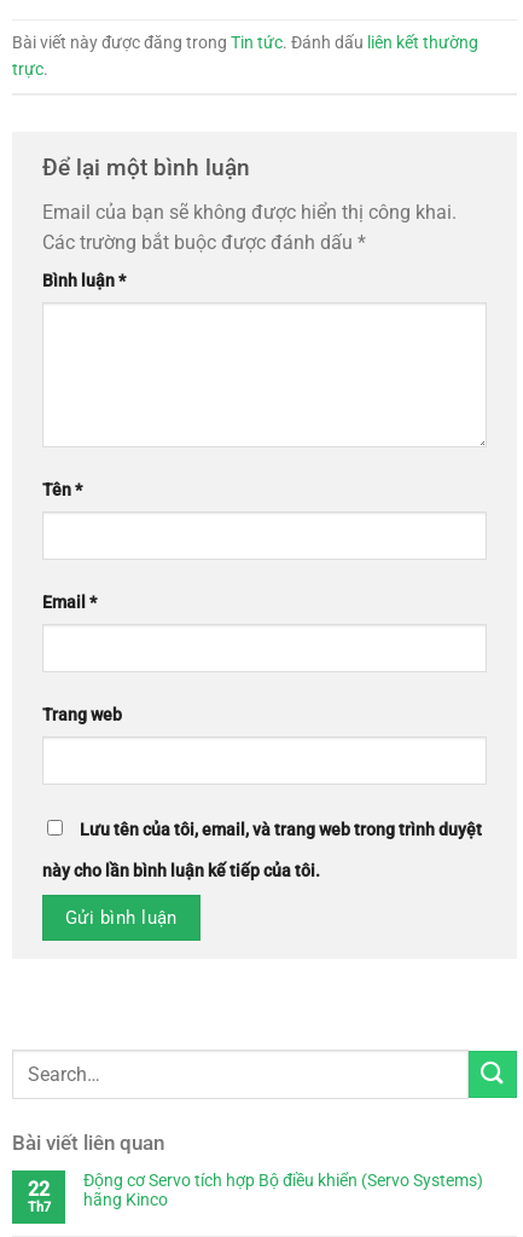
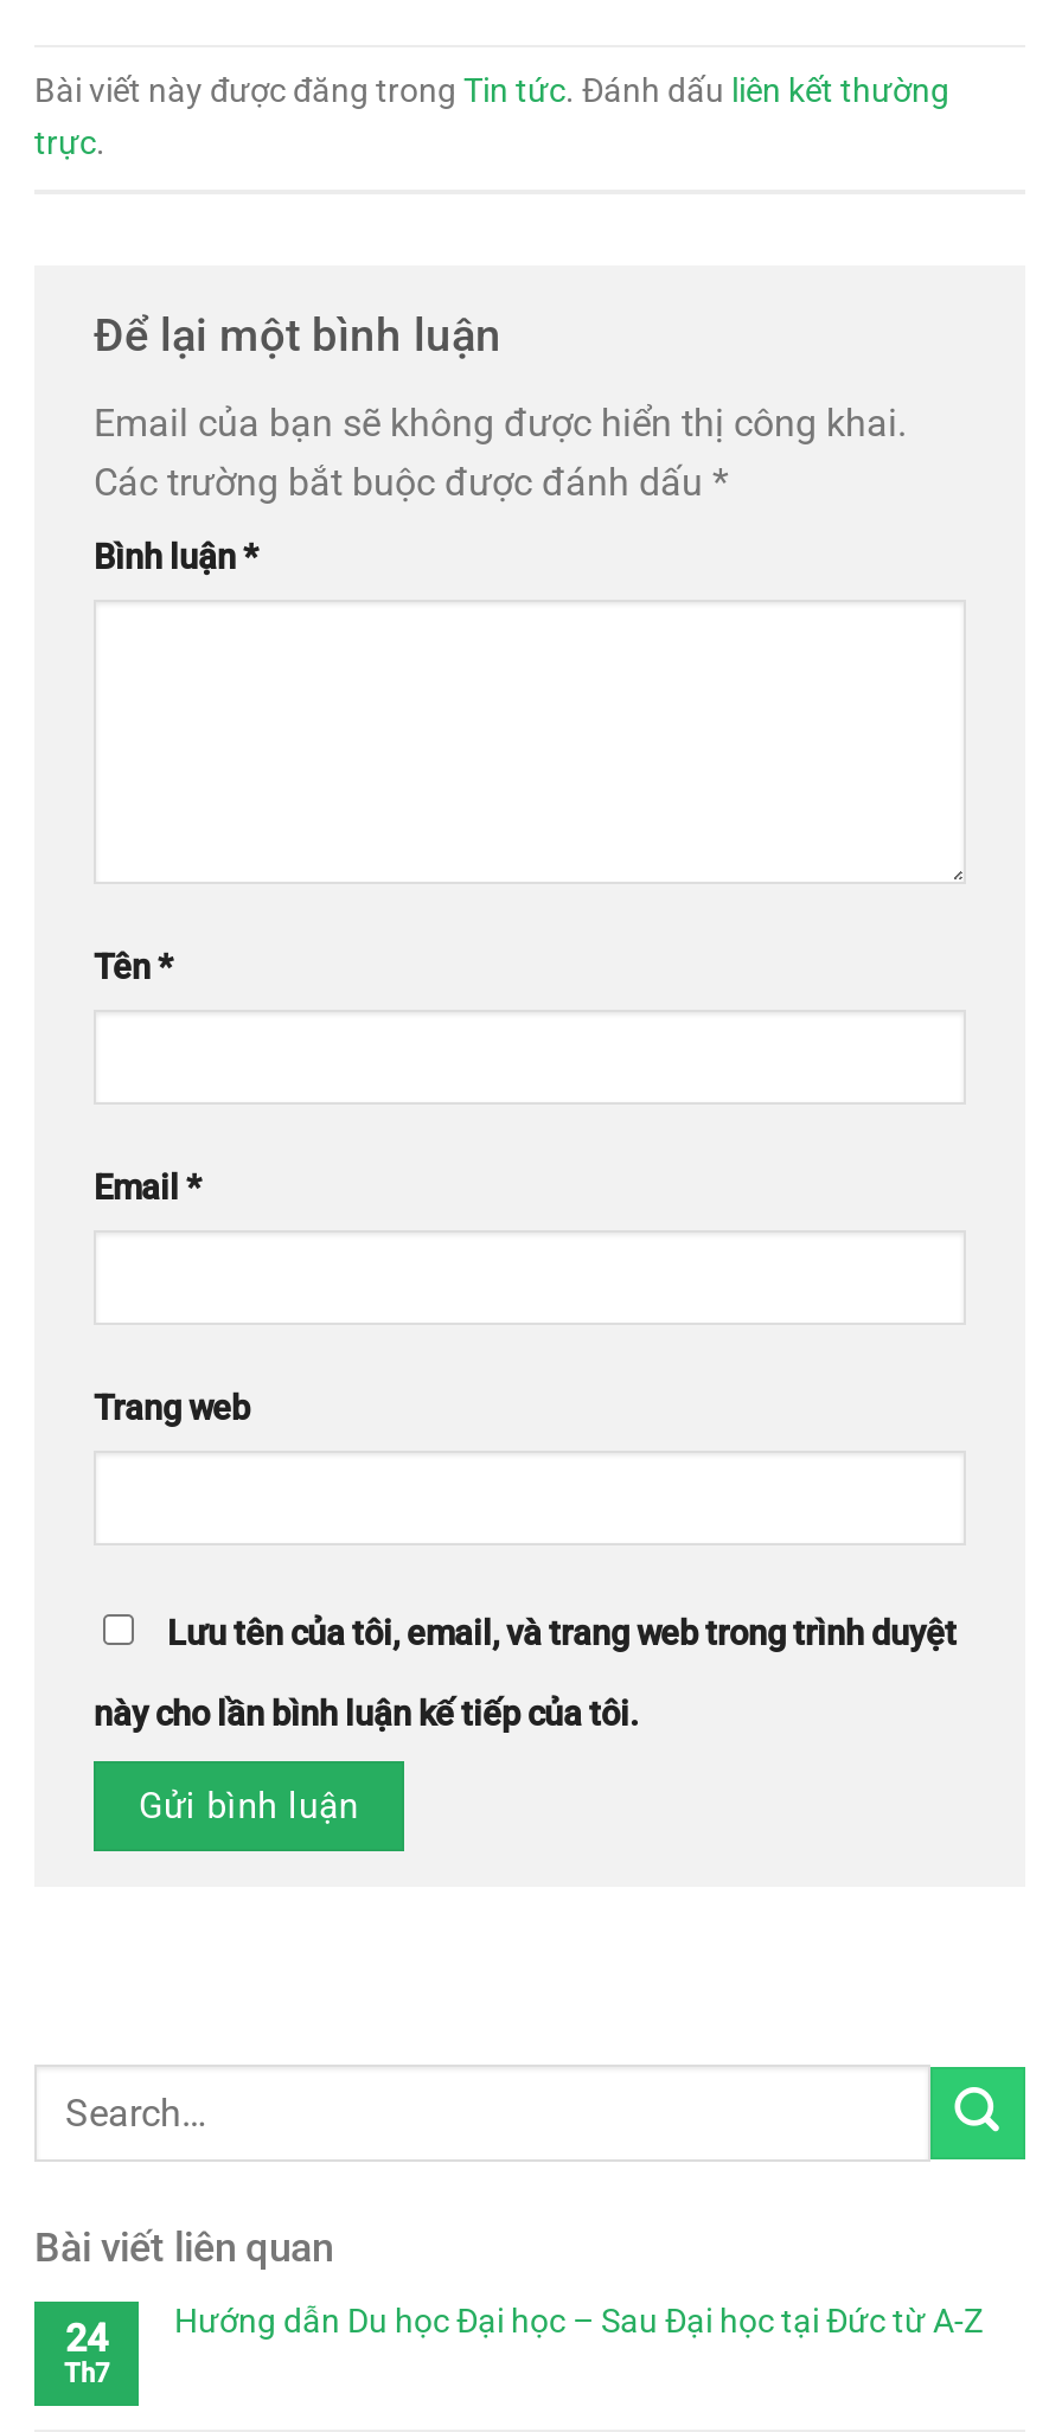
- Động cơ Servo tích hợp Bộ điều khiển (Servo Systems)
- hãng Kinco
+ Hướng dẫn Du học Đại học – Sau Đại học tại Đức từ A-Z

- 22
+ 24
